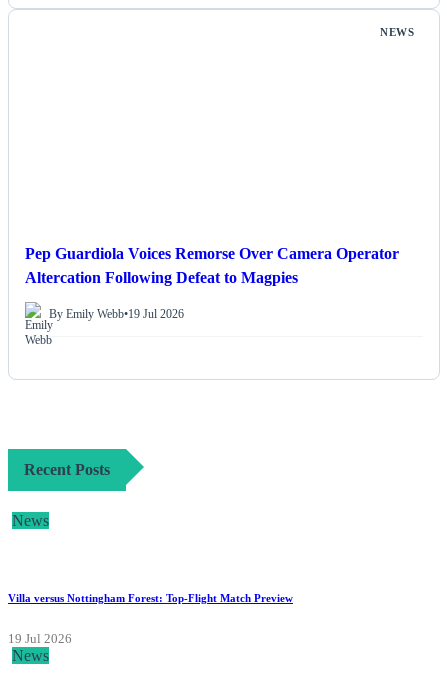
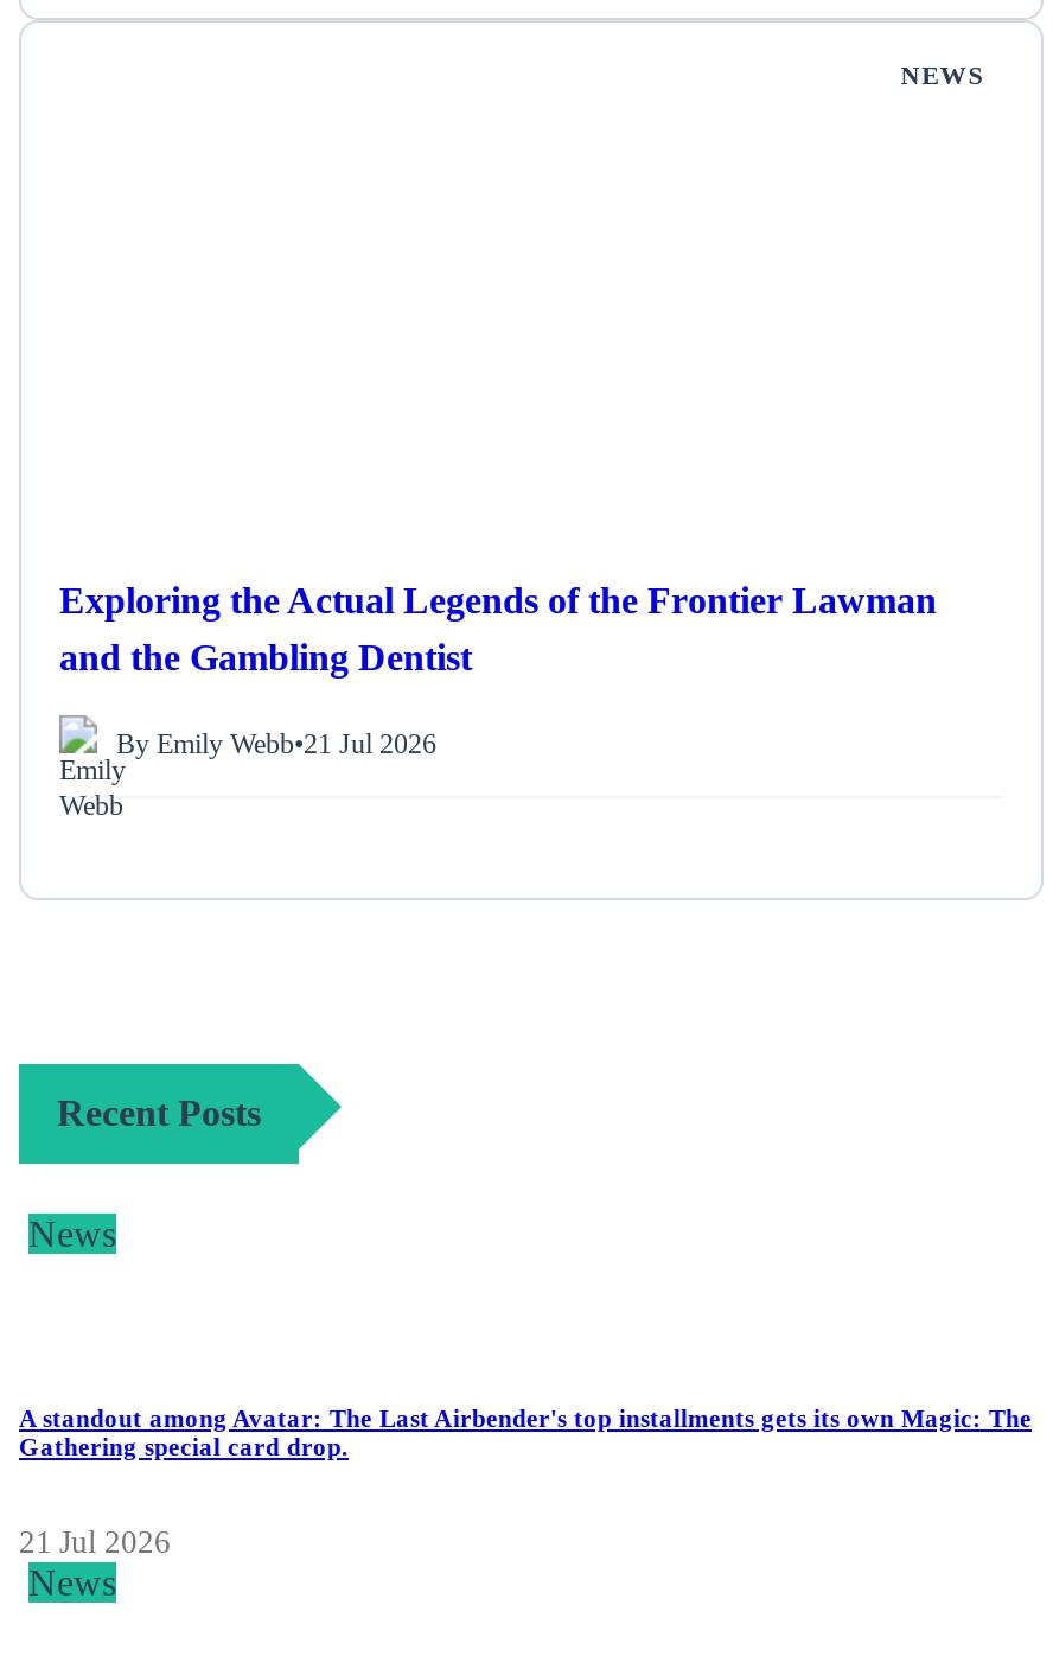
- Pep Guardiola Voices Remorse Over Camera Operator
- Altercation Following Defeat to Magpies
+ Exploring the Actual Legends of the Frontier Lawman
+ and the Gambling Dentist

- By Emily Webb•19 Jul 2026
+ By Emily Webb•21 Jul 2026

- Villa versus Nottingham Forest: Top-Flight Match Preview
+ A standout among Avatar: The Last Airbender's top installments gets its own Magic: The
+ Gathering special card drop.

- 19 Jul 2026
+ 21 Jul 2026
